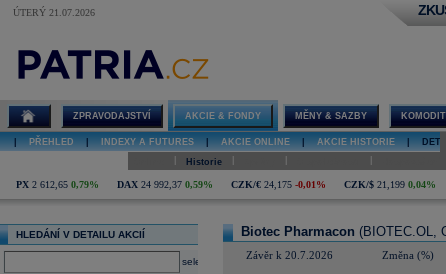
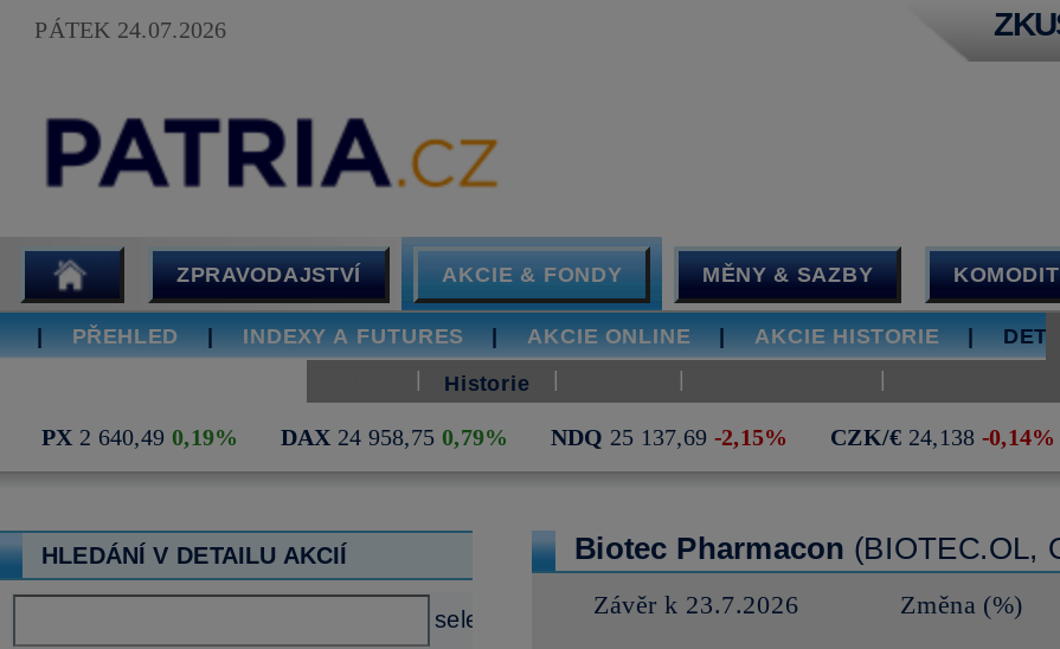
- ÚTERÝ 21.07.2026
+ PÁTEK 24.07.2026

- PX 2 612,65 0,79%
- DAX 24 992,37 0,59%
- CZK/€ 24,175 -0,01%
- CZK/$ 21,199 0,04%
+ PX 2 640,49 0,19%
+ DAX 24 958,75 0,79%
+ NDQ 25 137,69 -2,15%
+ CZK/€ 24,138 -0,14%

- Závěr k 20.7.2026
+ Závěr k 23.7.2026
